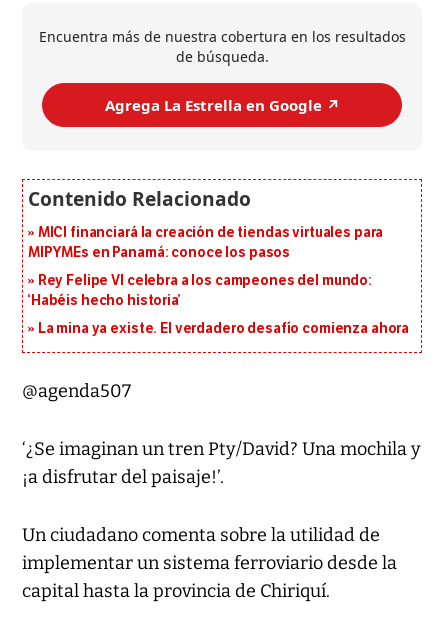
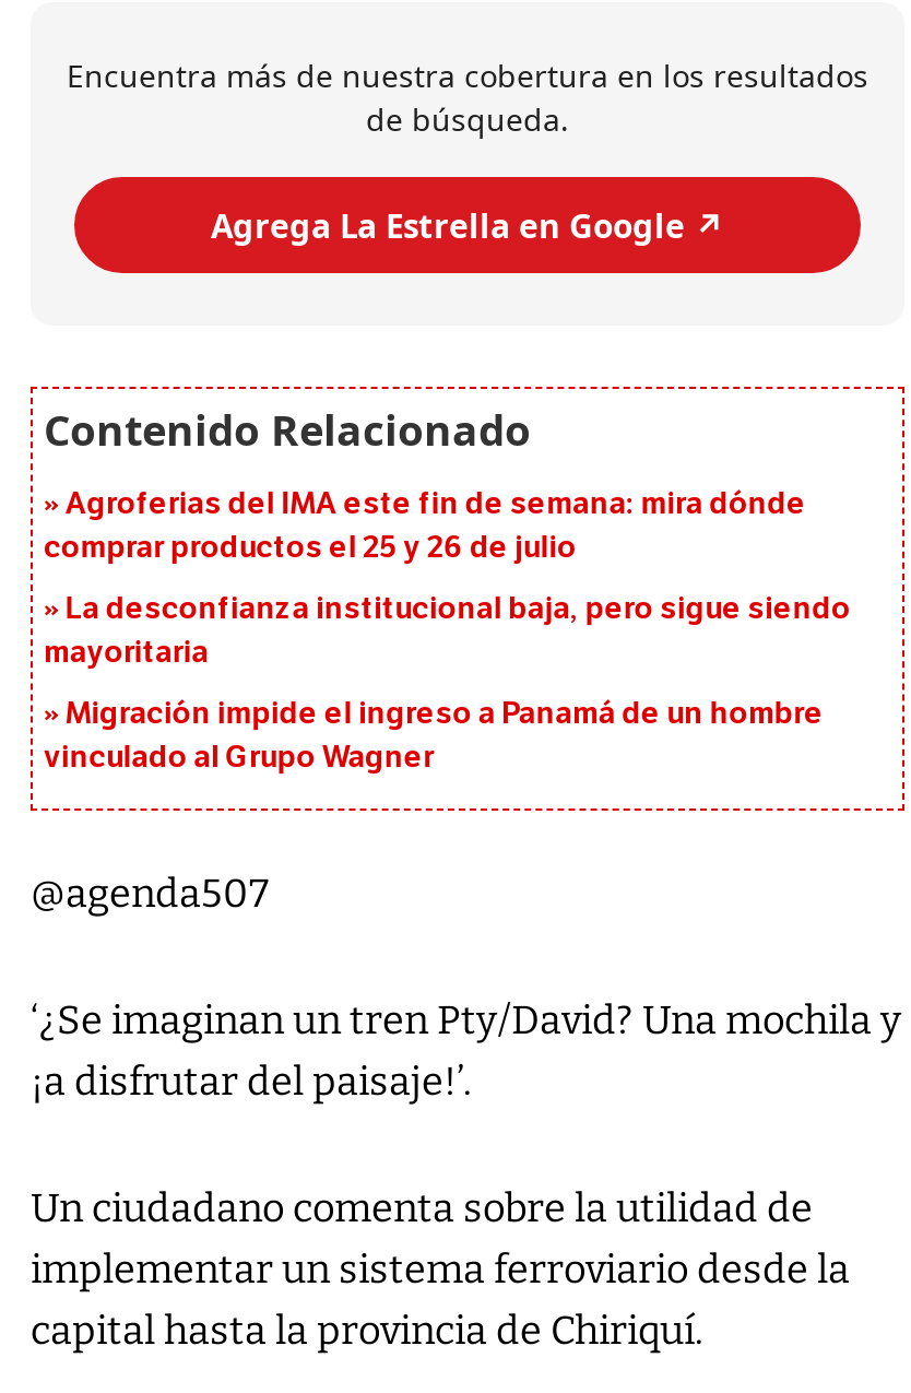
- MICI financiará la creación de tiendas virtuales para
- MIPYMEs en Panamá: conoce los pasos
+ Agroferias del IMA este fin de semana: mira dónde
+ comprar productos el 25 y 26 de julio

- Rey Felipe VI celebra a los campeones del mundo:
- ‘Habéis hecho historia’
+ La desconfianza institucional baja, pero sigue siendo
+ mayoritaria

- La mina ya existe. El verdadero desafío comienza ahora
+ Migración impide el ingreso a Panamá de un hombre
+ vinculado al Grupo Wagner
